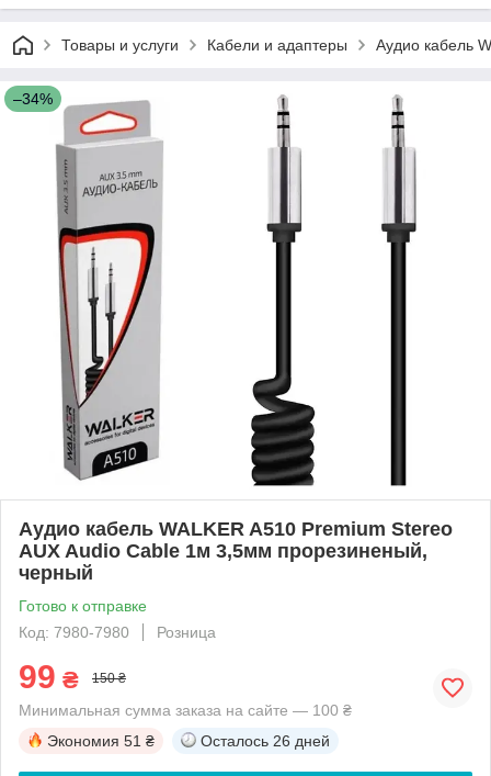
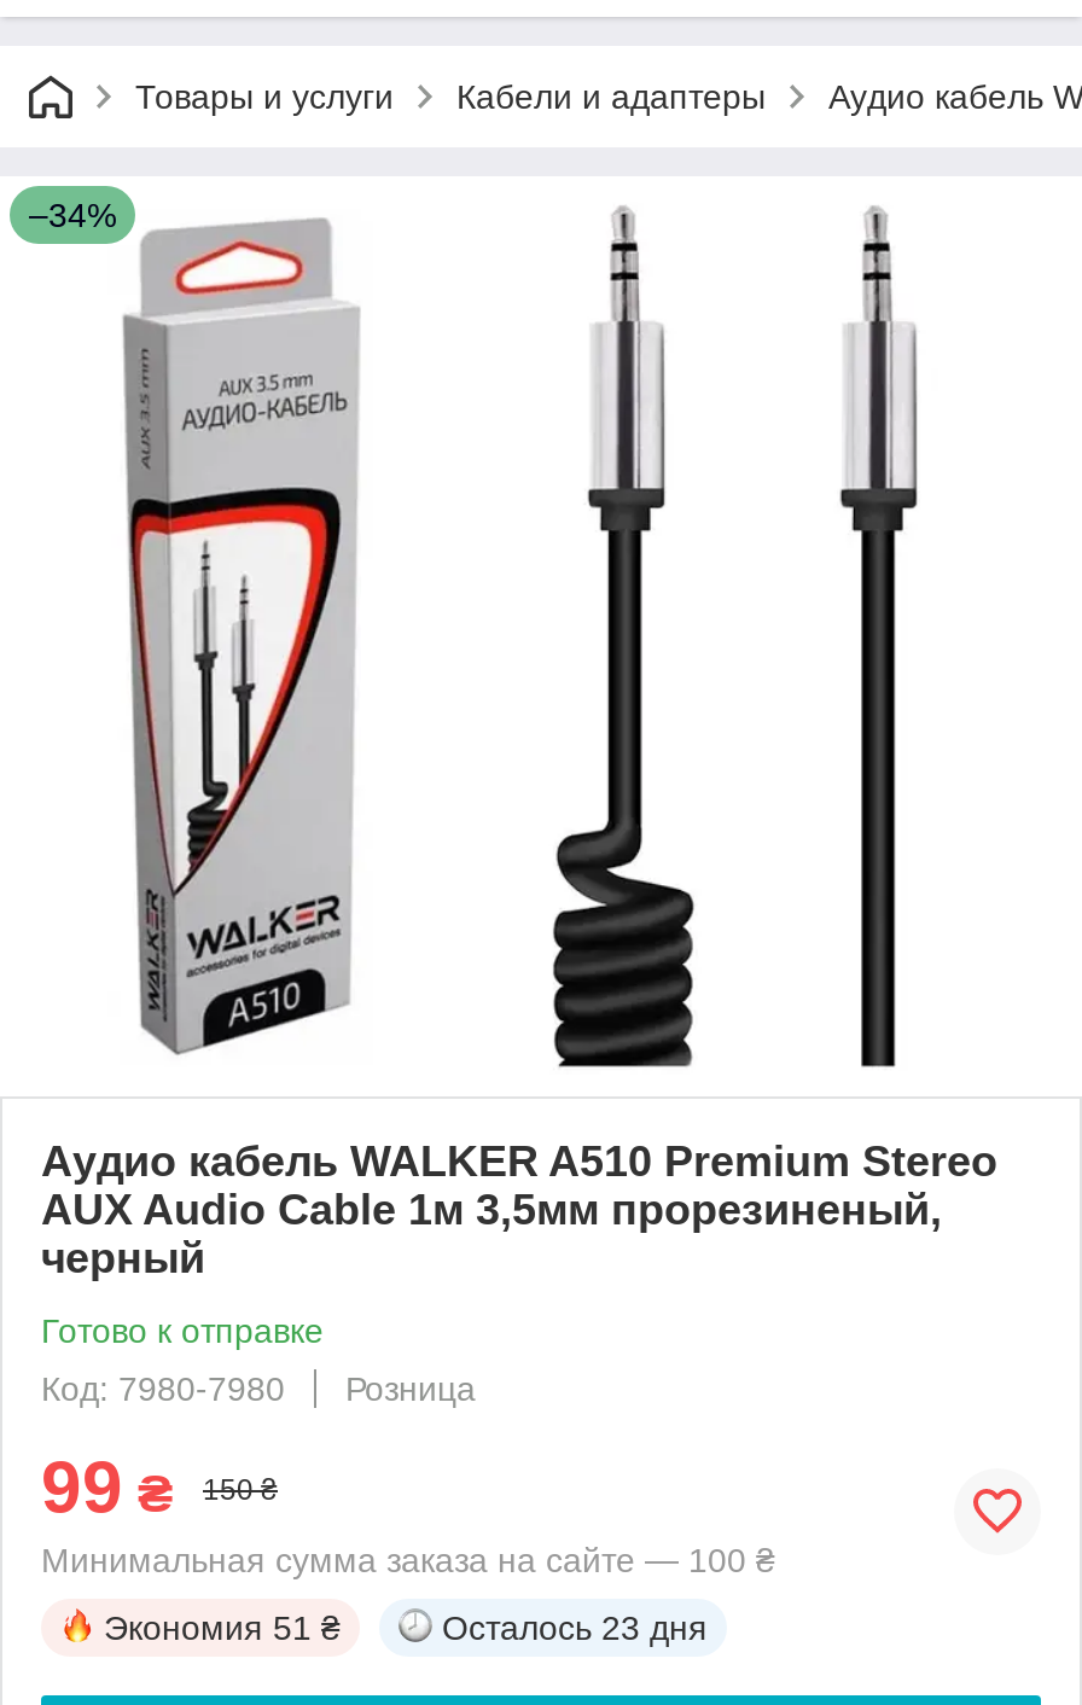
- Осталось 26 дней
+ Осталось 23 дня
